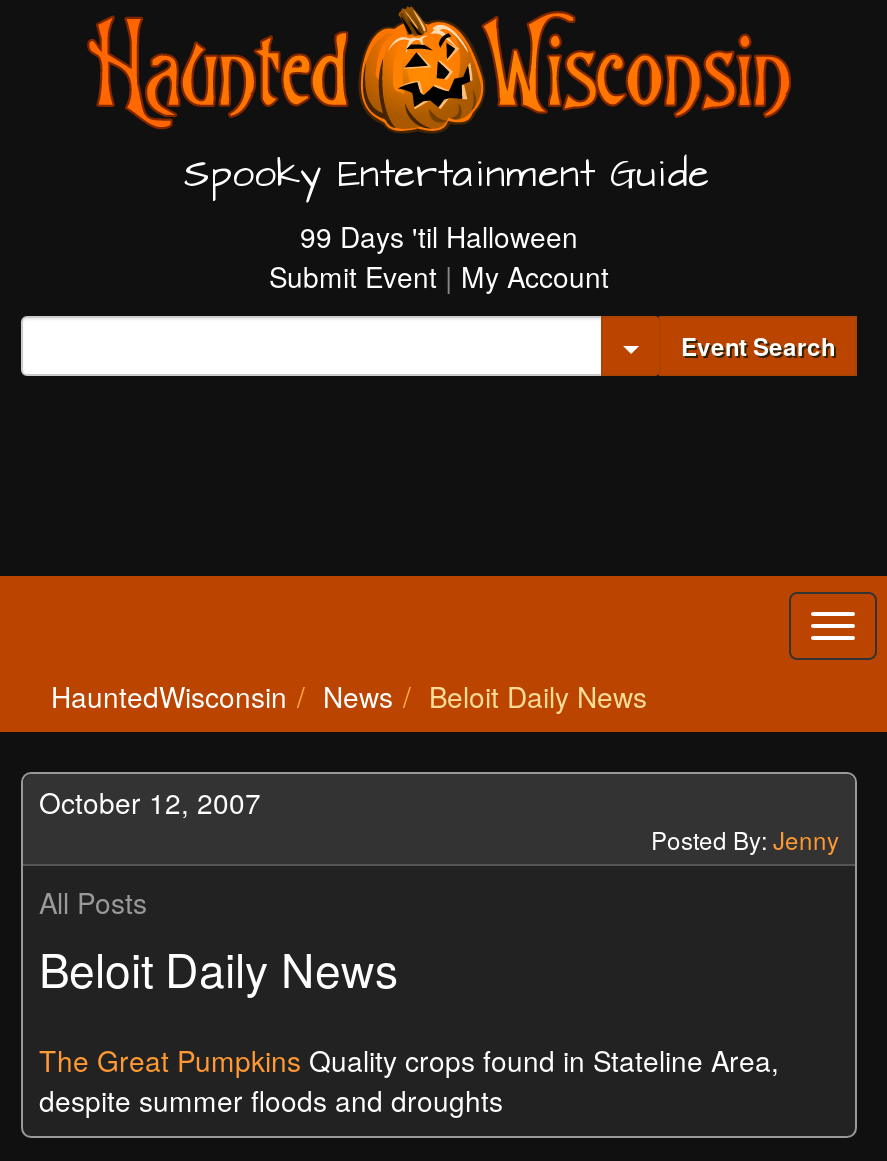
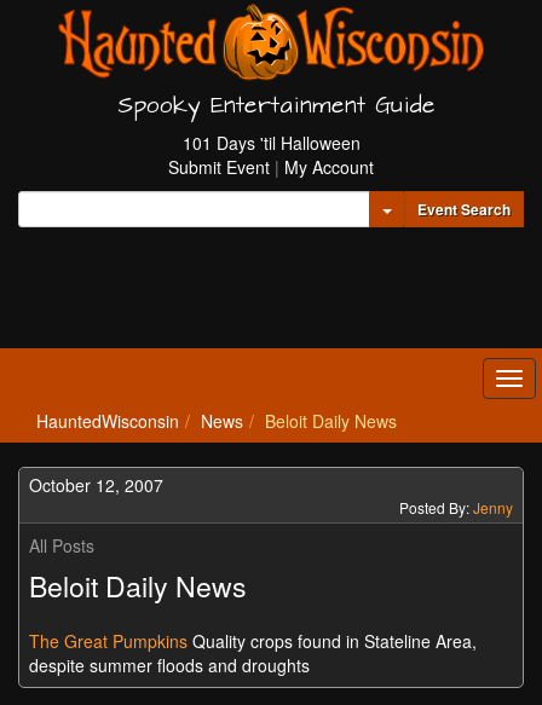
- 99 Days 'til Halloween
+ 101 Days 'til Halloween
